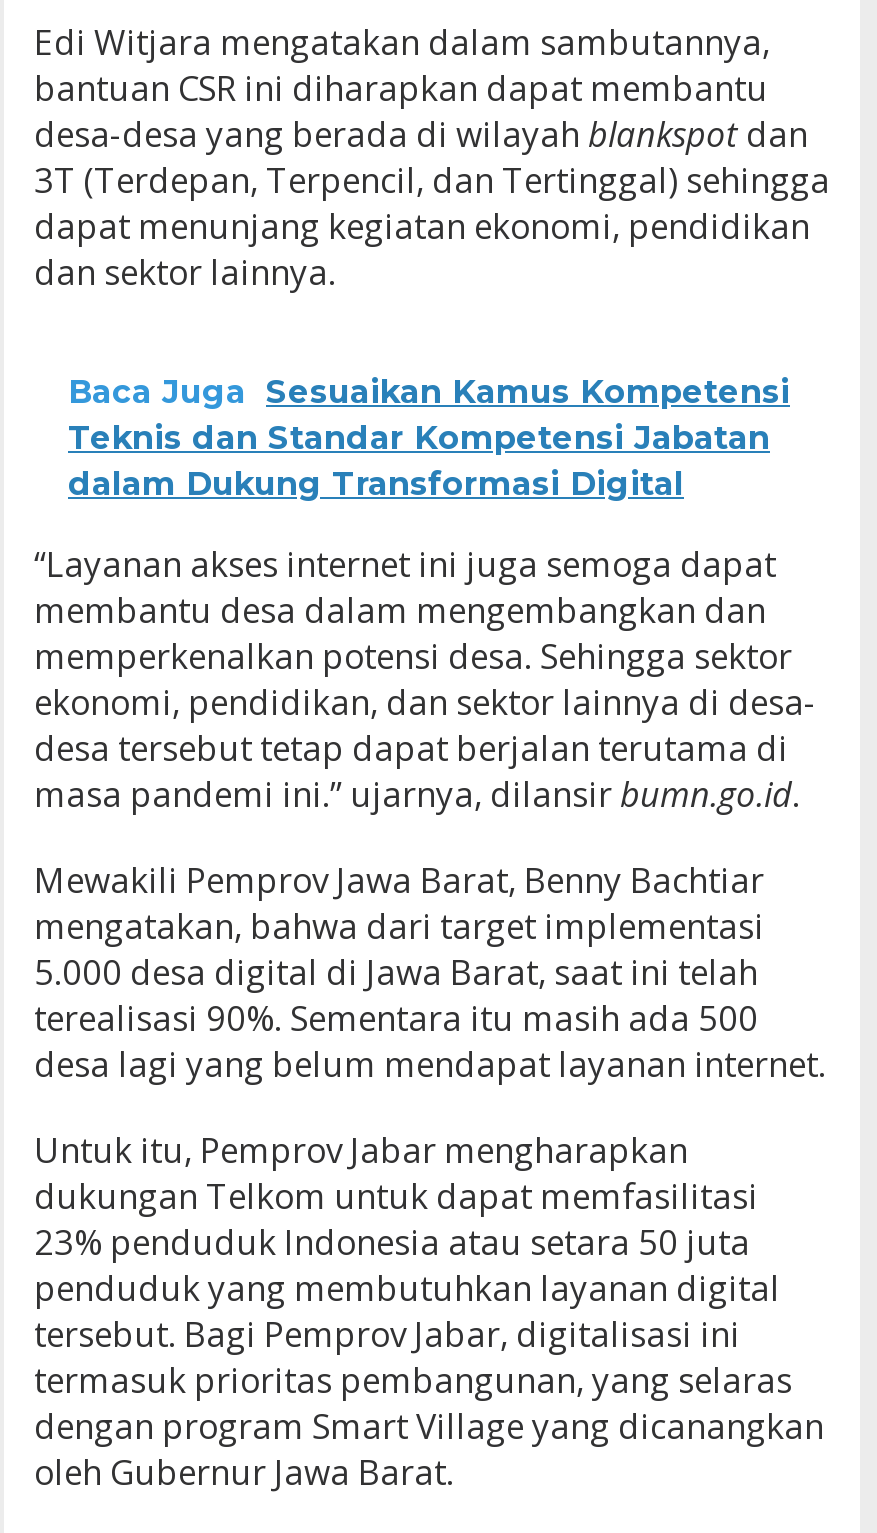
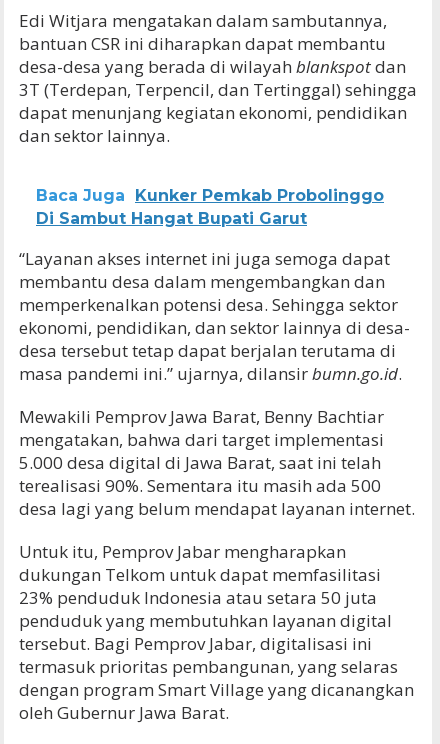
- Baca Juga Sesuaikan Kamus Kompetensi
- Teknis dan Standar Kompetensi Jabatan
- dalam Dukung Transformasi Digital
+ Baca Juga Kunker Pemkab Probolinggo
+ Di Sambut Hangat Bupati Garut
